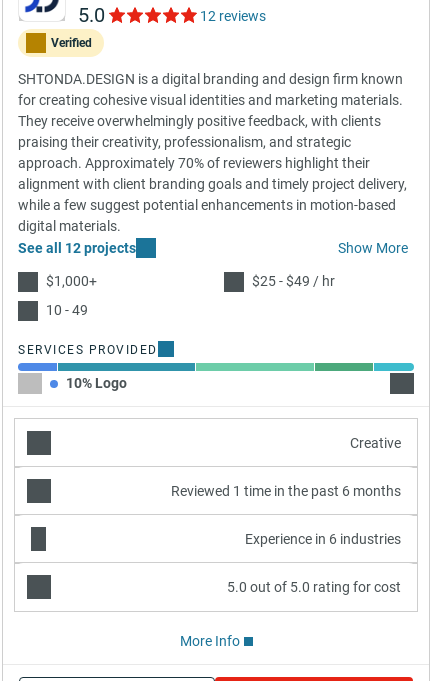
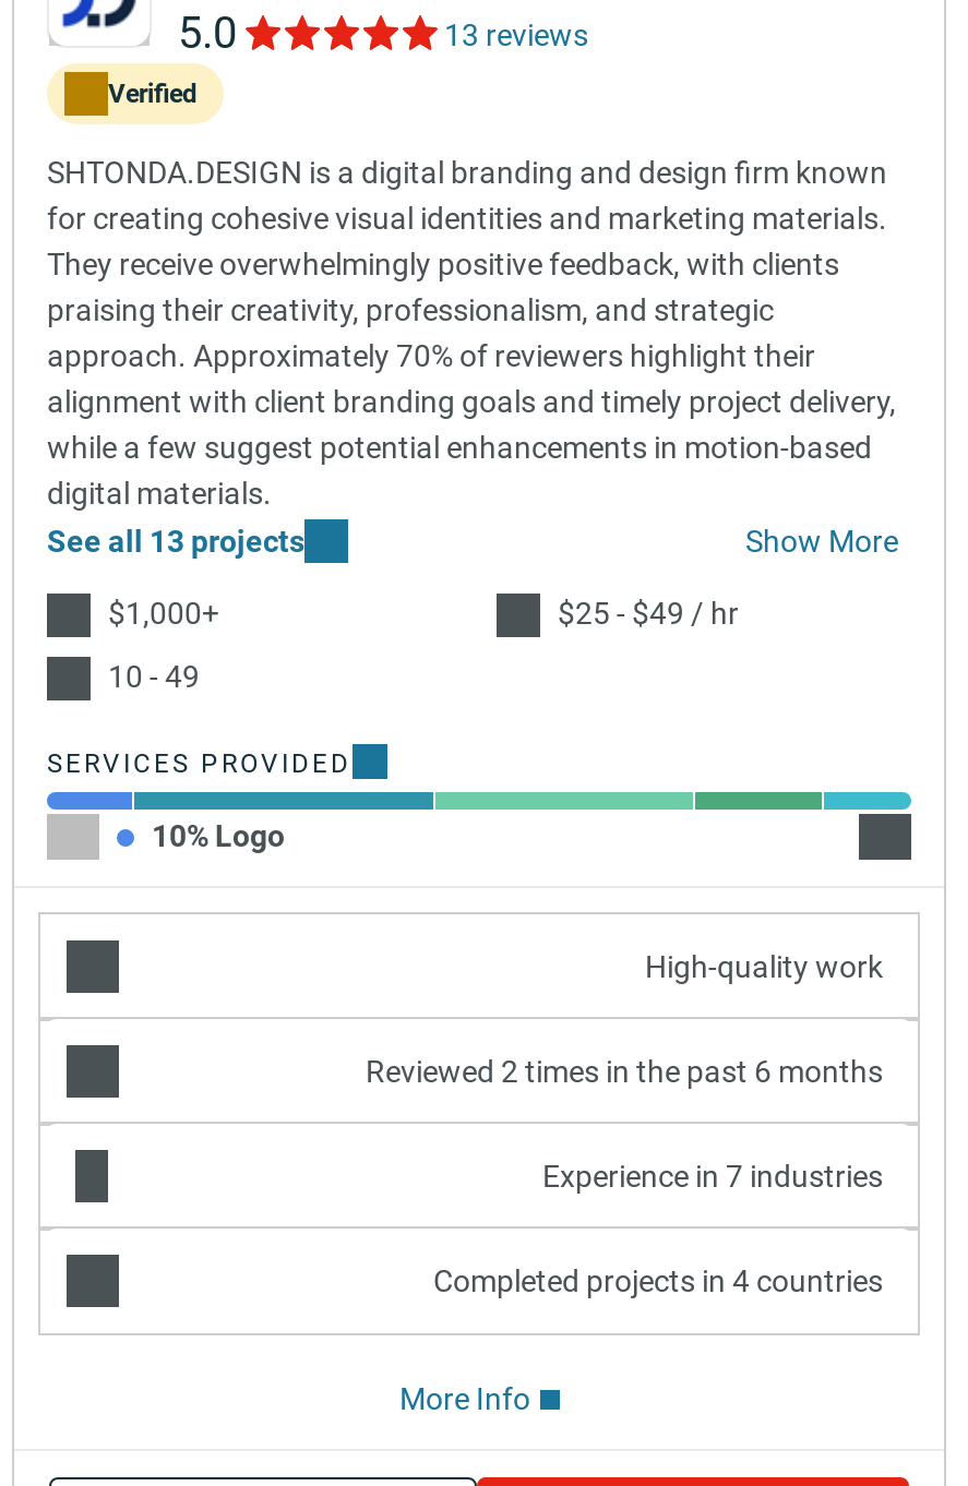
- 12 reviews
+ 13 reviews

- See all 12 projects
+ See all 13 projects

- Creative
+ High-quality work

- Reviewed 1 time in the past 6 months
+ Reviewed 2 times in the past 6 months

- Experience in 6 industries
+ Experience in 7 industries

- 5.0 out of 5.0 rating for cost
+ Completed projects in 4 countries
